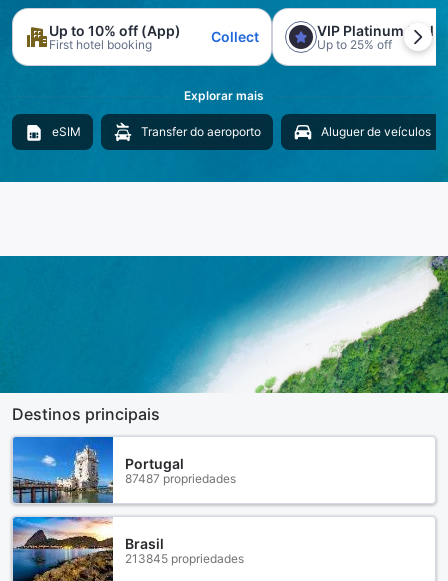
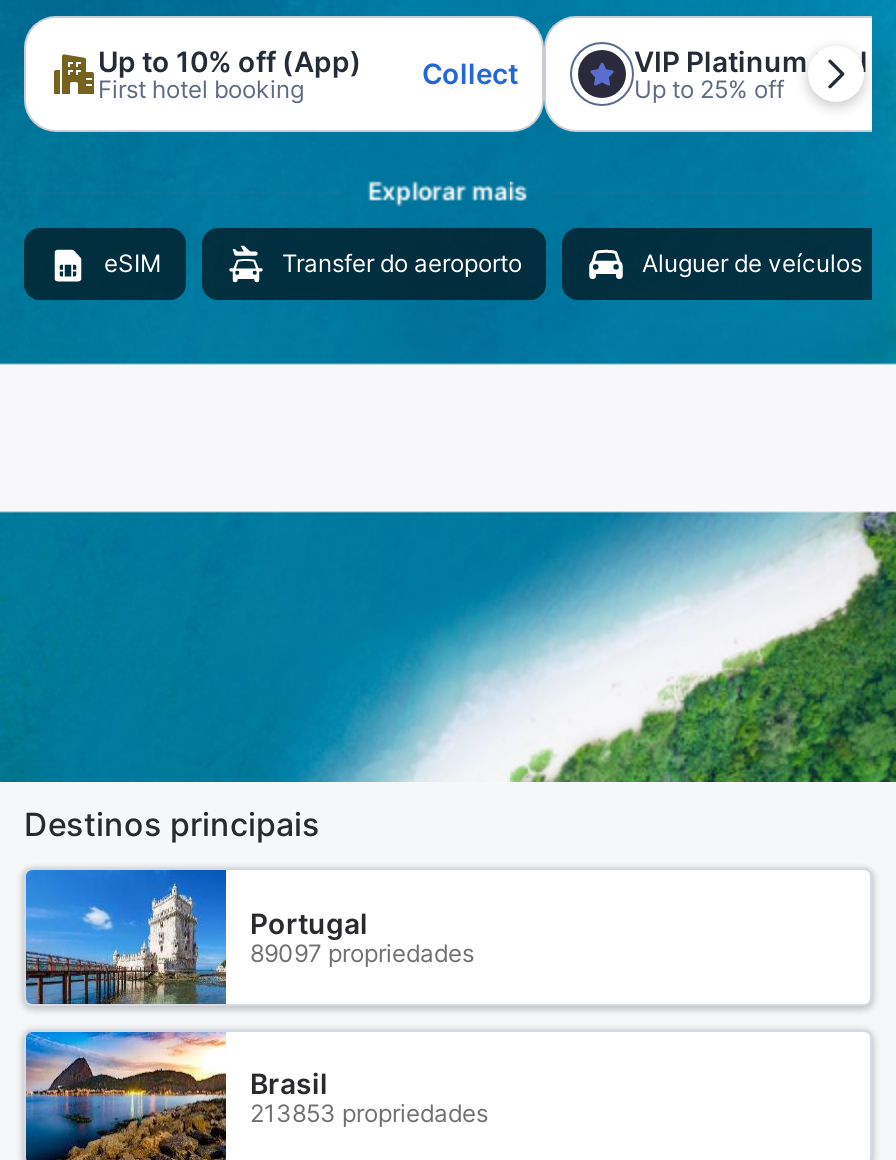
- 87487 propriedades
+ 89097 propriedades

- 213845 propriedades
+ 213853 propriedades
